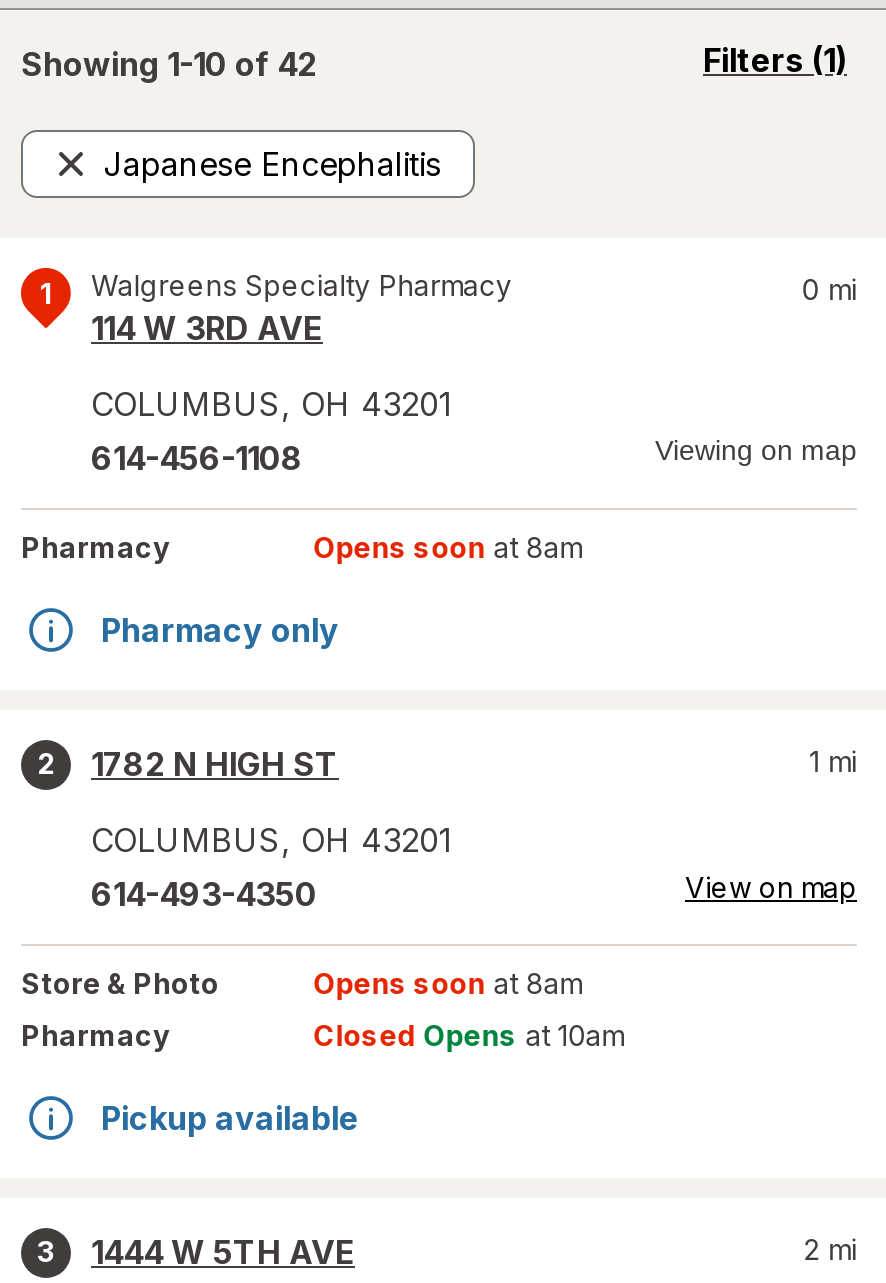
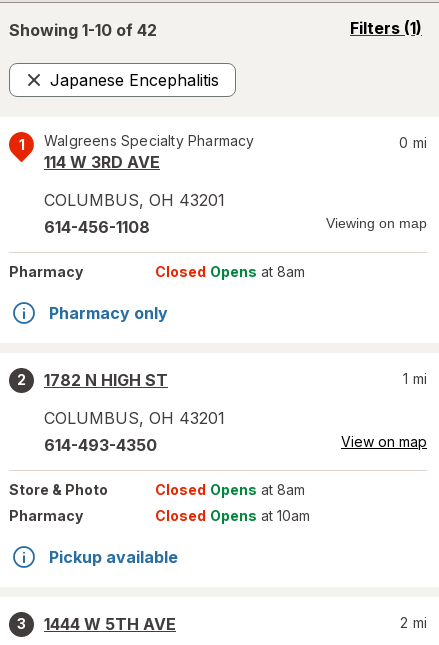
- Opens soon at 8am
+ Closed Opens at 8am

- Opens soon at 8am
+ Closed Opens at 8am
